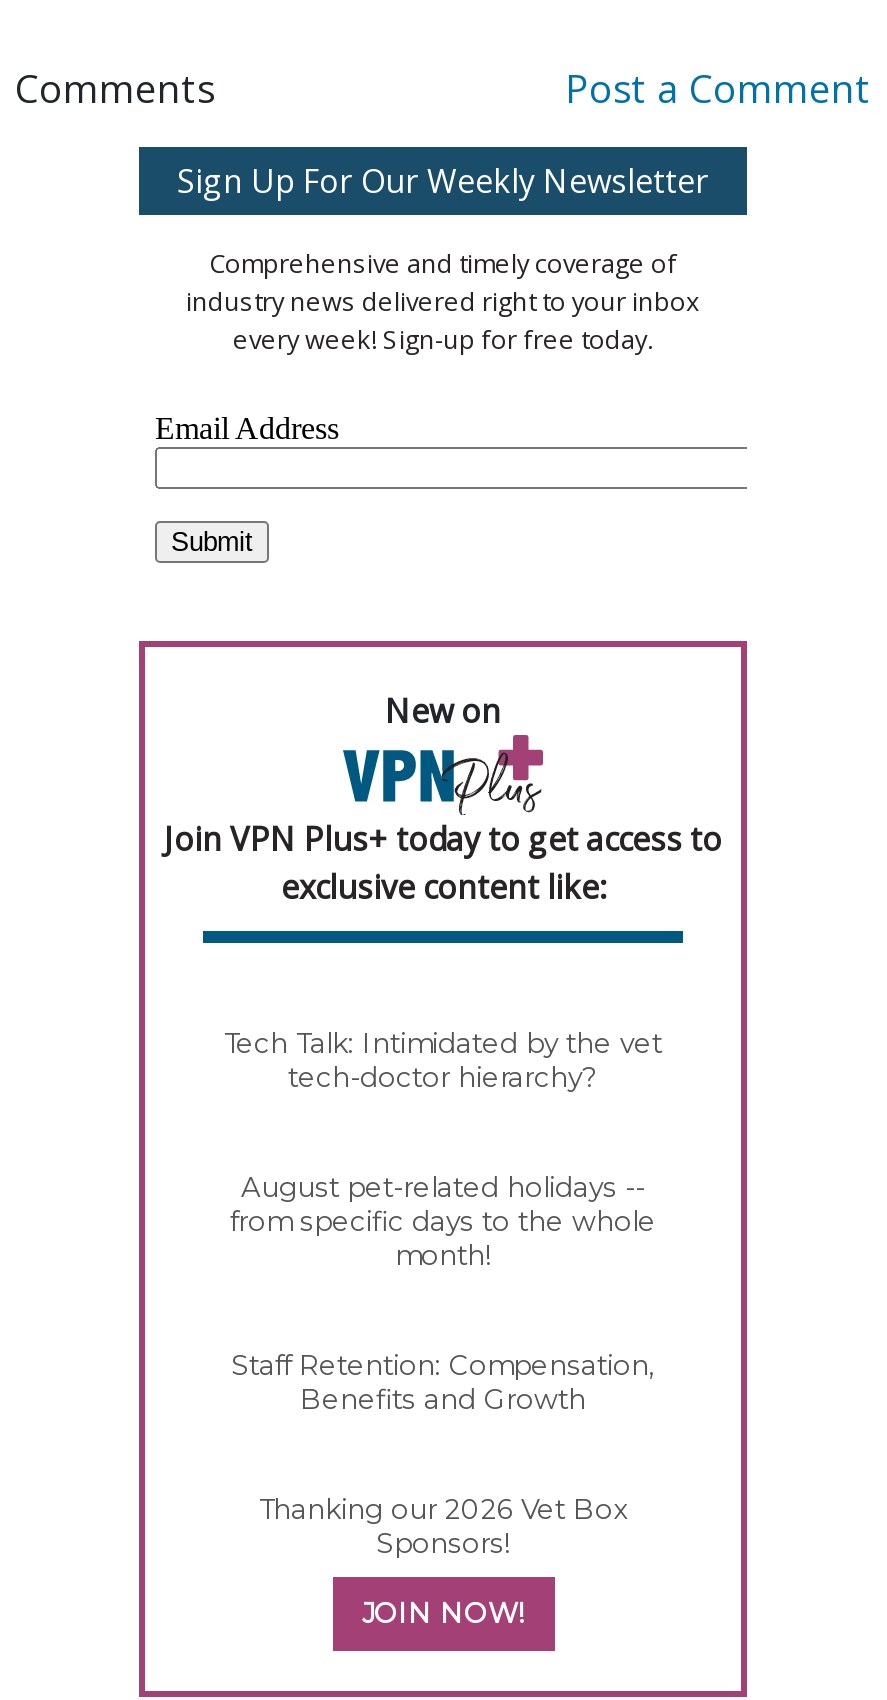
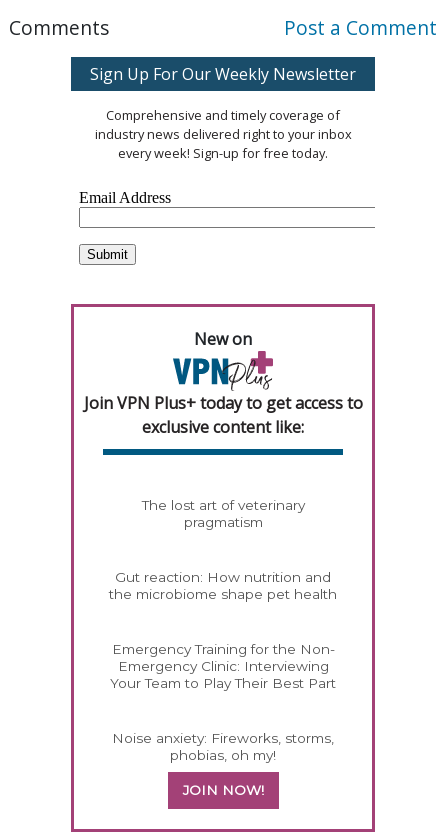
- Tech Talk: Intimidated by the vet
- tech-doctor hierarchy?
+ The lost art of veterinary
+ pragmatism

- August pet-related holidays --
- from specific days to the whole
- month!
+ Gut reaction: How nutrition and
+ the microbiome shape pet health

- Staff Retention: Compensation,
- Benefits and Growth
+ Emergency Training for the Non-
+ Emergency Clinic: Interviewing
+ Your Team to Play Their Best Part

- Thanking our 2026 Vet Box
- Sponsors!
+ Noise anxiety: Fireworks, storms,
+ phobias, oh my!
